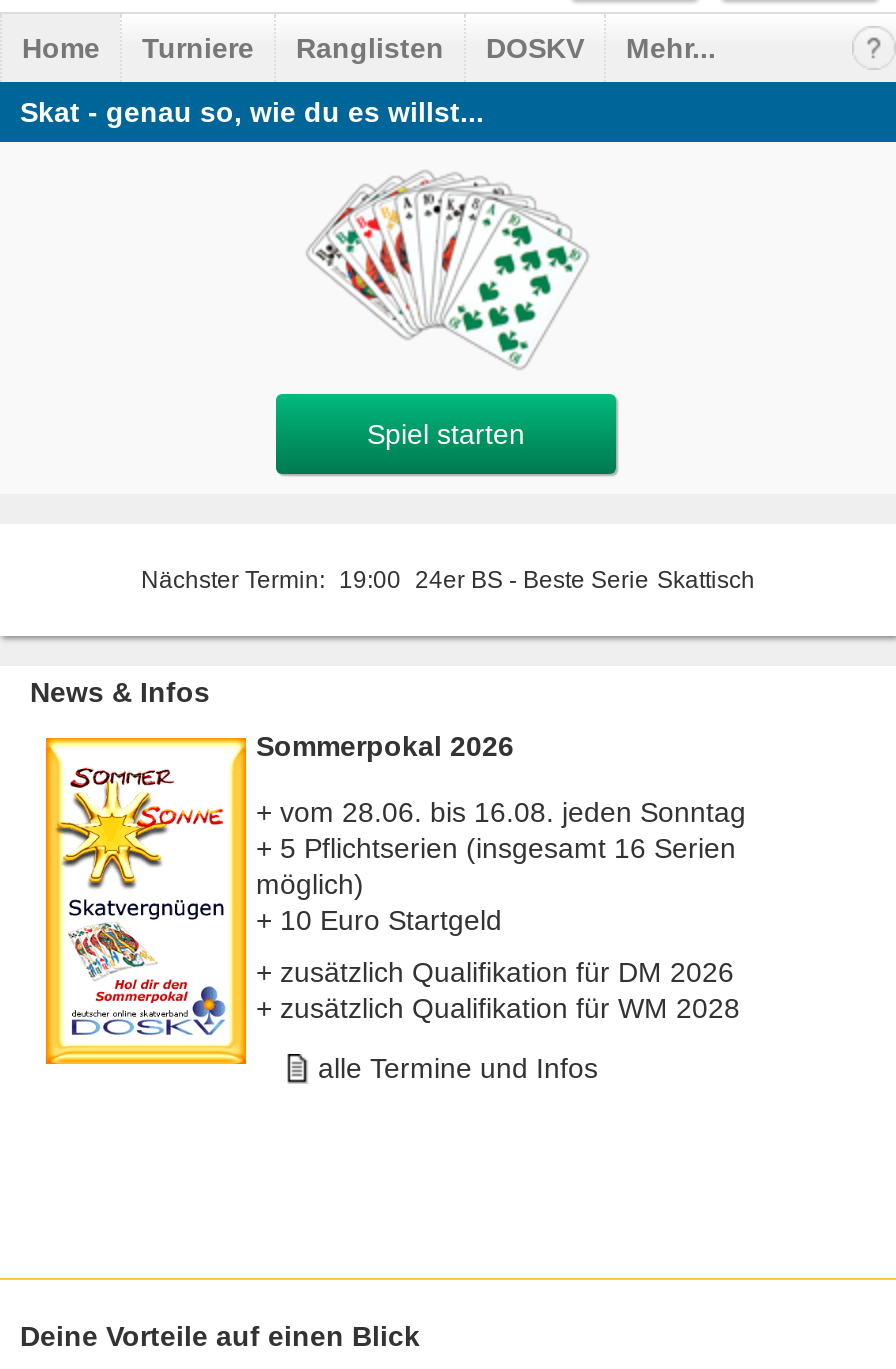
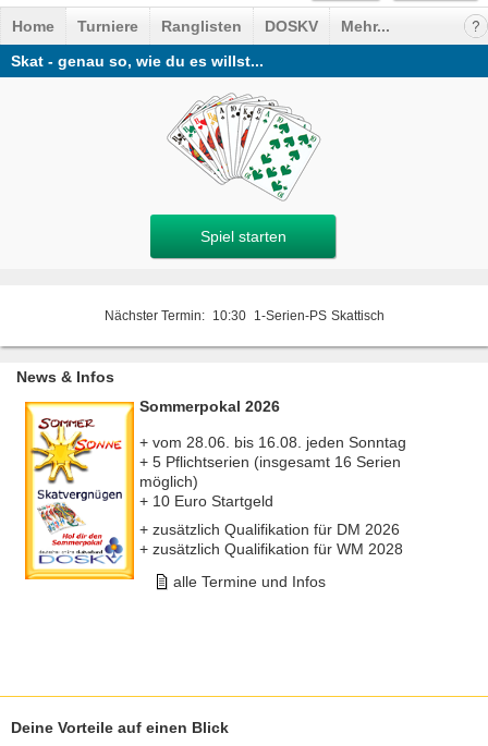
- Nächster Termin: 19:00 24er BS - Beste Serie Skattisch
+ Nächster Termin: 10:30 1-Serien-PS Skattisch
